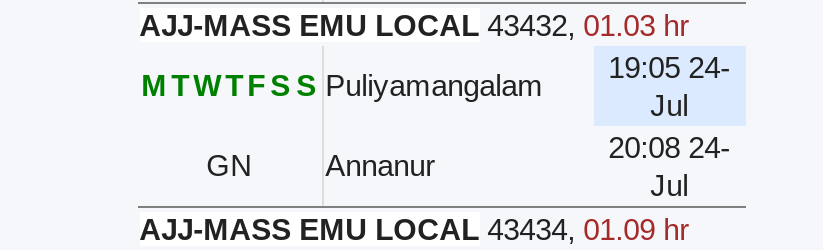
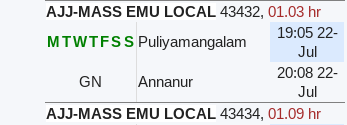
- 19:05 24-
+ 19:05 22-

- 20:08 24-
+ 20:08 22-
